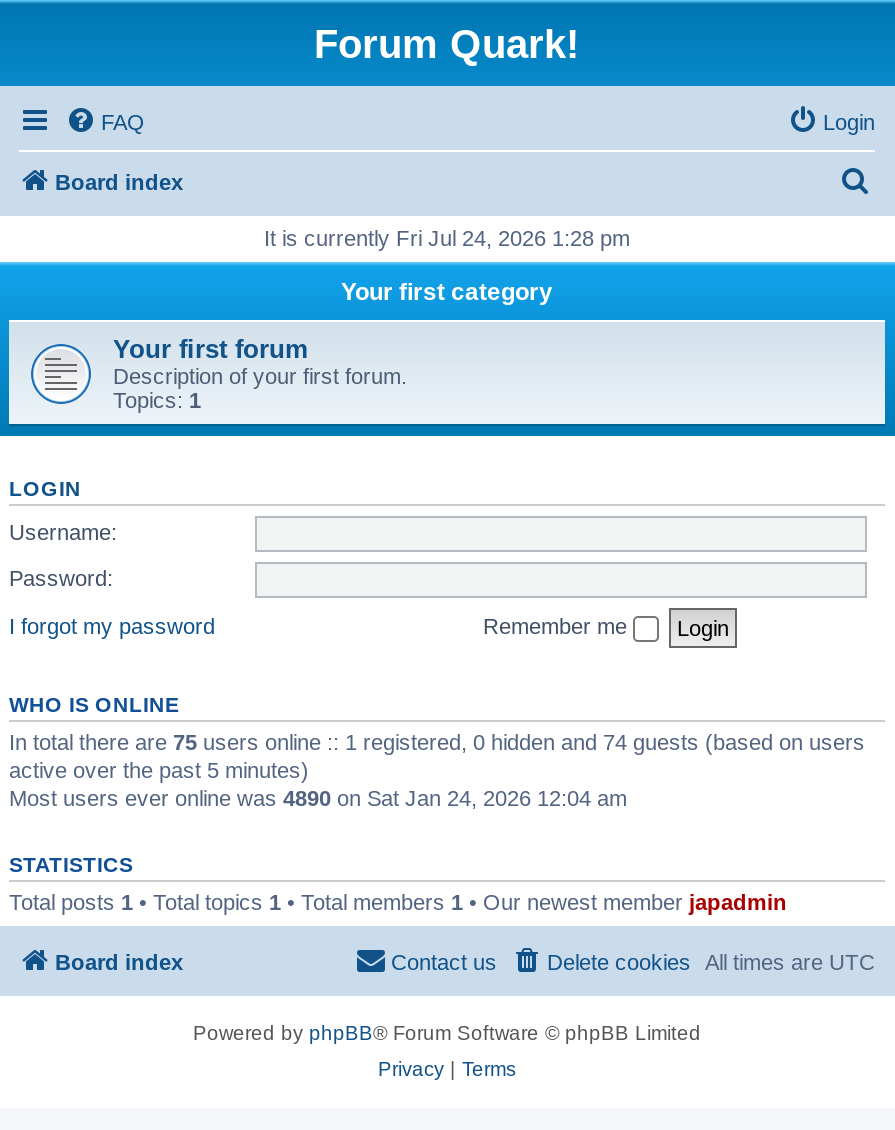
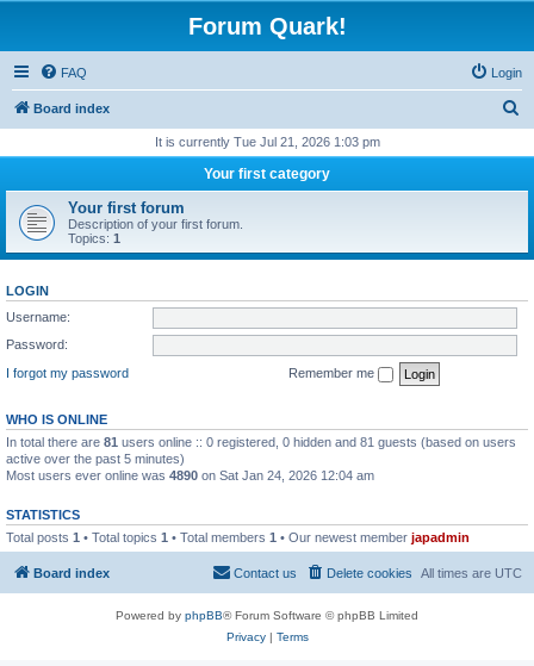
- It is currently Fri Jul 24, 2026 1:28 pm
+ It is currently Tue Jul 21, 2026 1:03 pm

- In total there are 75 users online :: 1 registered, 0 hidden and 74 guests (based on users
+ In total there are 81 users online :: 0 registered, 0 hidden and 81 guests (based on users
